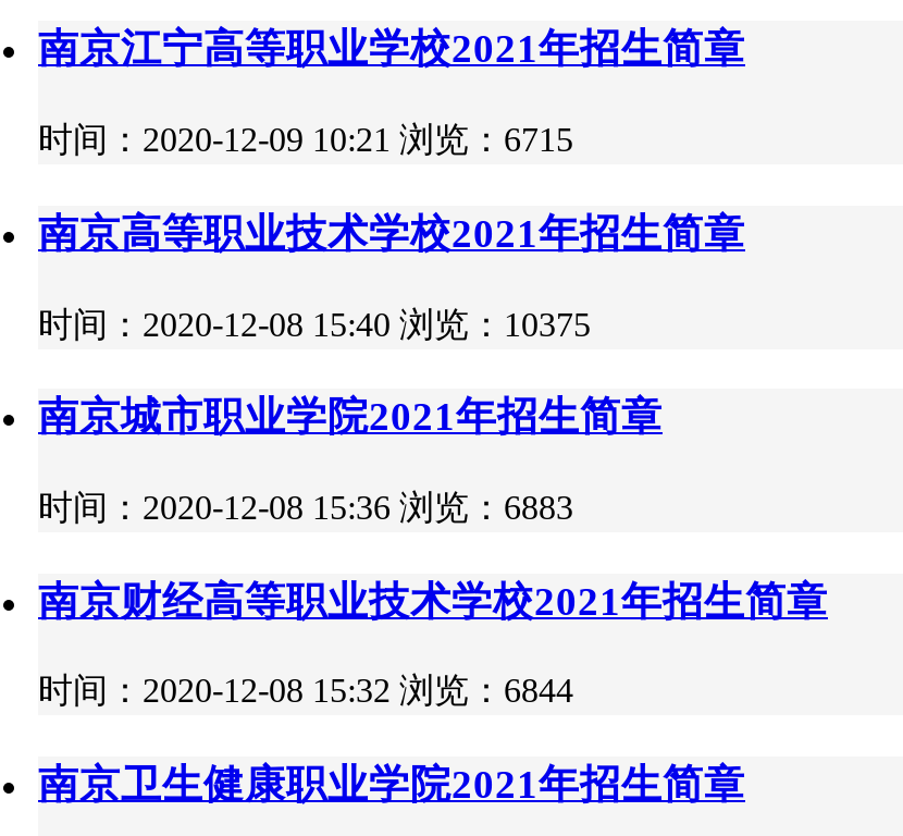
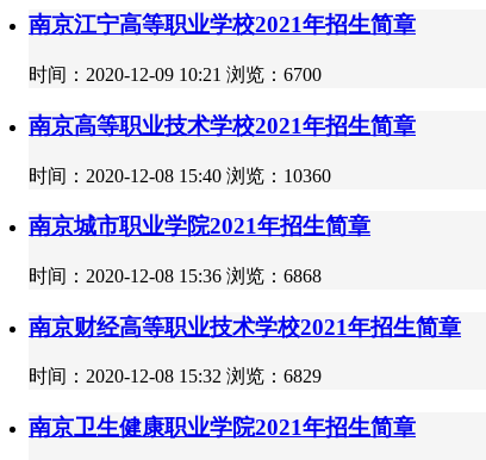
- 时间：2020-12-09 10:21 浏览：6715
+ 时间：2020-12-09 10:21 浏览：6700

- 时间：2020-12-08 15:40 浏览：10375
+ 时间：2020-12-08 15:40 浏览：10360

- 时间：2020-12-08 15:36 浏览：6883
+ 时间：2020-12-08 15:36 浏览：6868

- 时间：2020-12-08 15:32 浏览：6844
+ 时间：2020-12-08 15:32 浏览：6829
